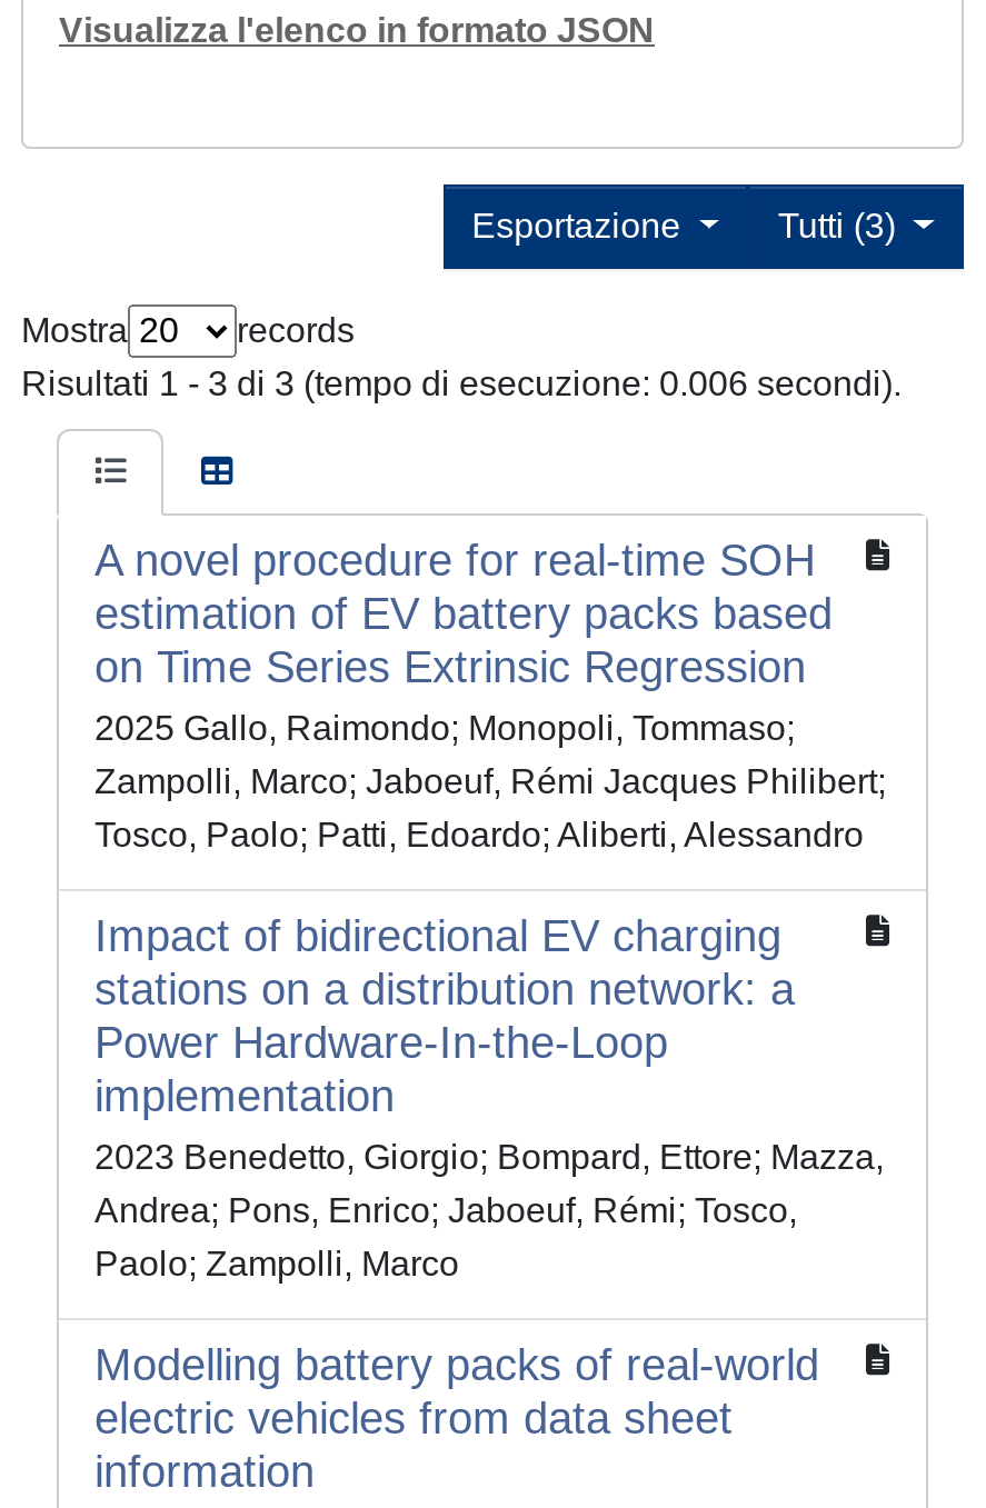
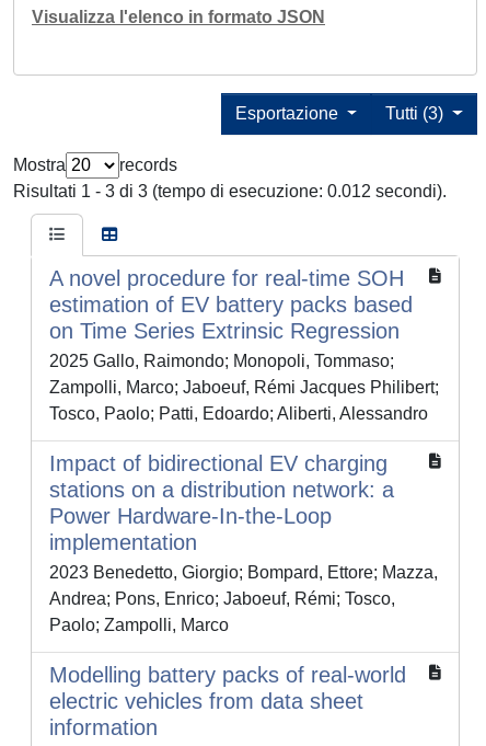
- Risultati 1 - 3 di 3 (tempo di esecuzione: 0.006 secondi).
+ Risultati 1 - 3 di 3 (tempo di esecuzione: 0.012 secondi).
